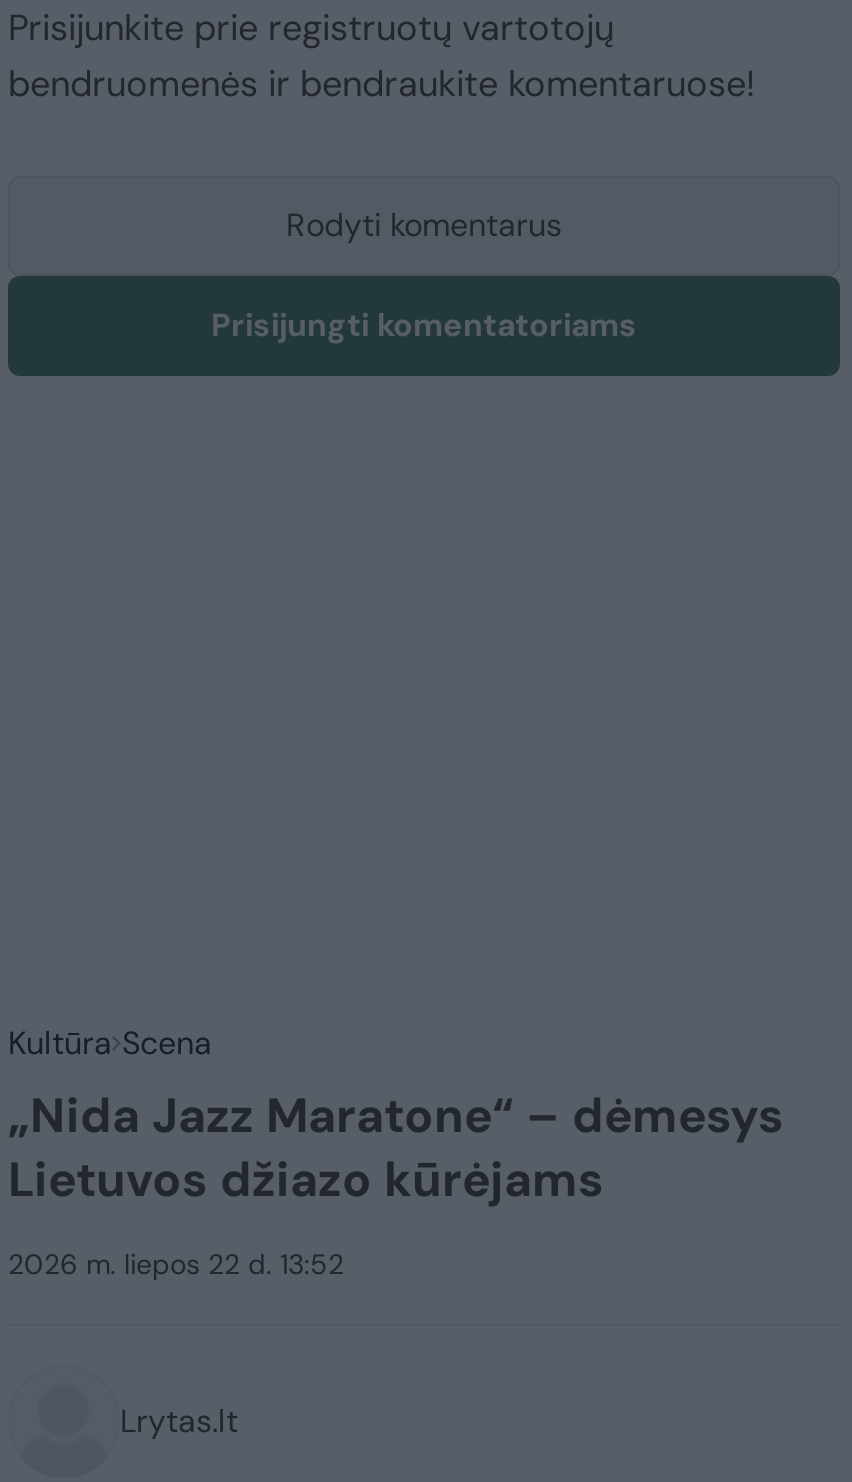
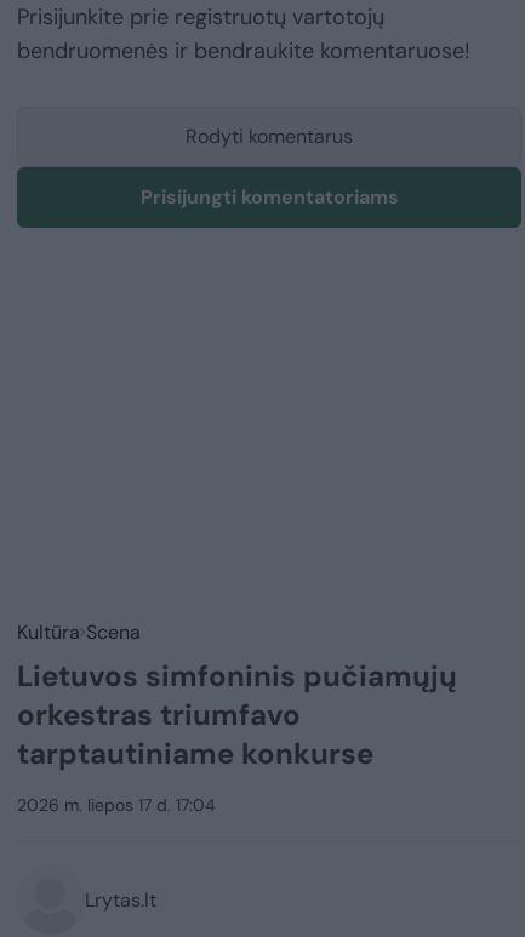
- „Nida Jazz Maratone“ – dėmesys
- Lietuvos džiazo kūrėjams
+ Lietuvos simfoninis pučiamųjų
+ orkestras triumfavo
+ tarptautiniame konkurse

- 2026 m. liepos 22 d. 13:52
+ 2026 m. liepos 17 d. 17:04
